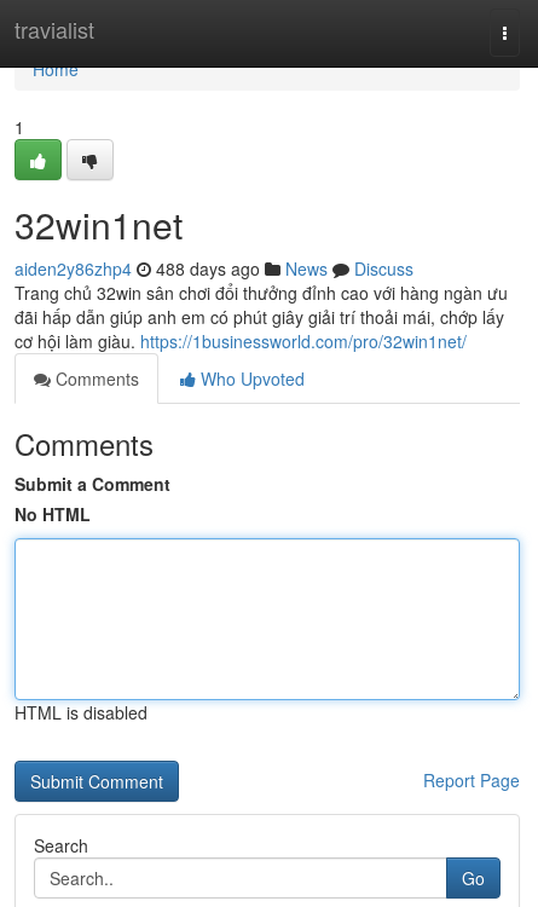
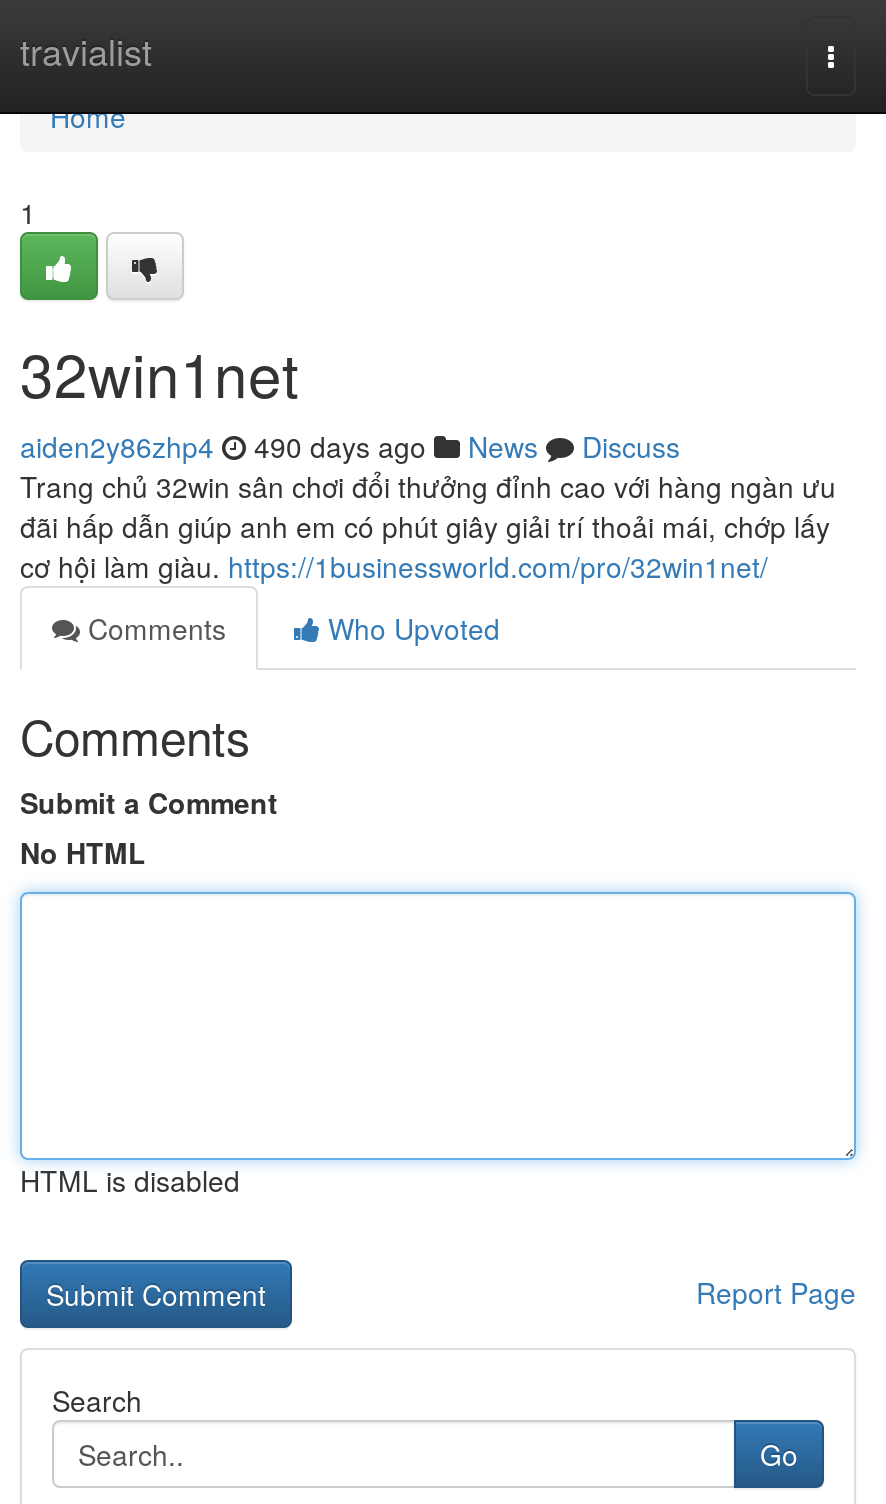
- aiden2y86zhp4 488 days ago News Discuss
+ aiden2y86zhp4 490 days ago News Discuss
